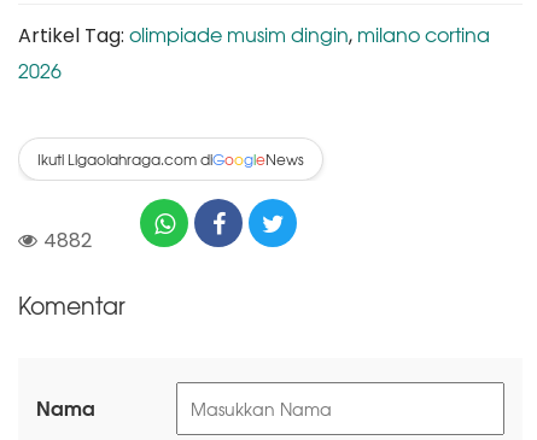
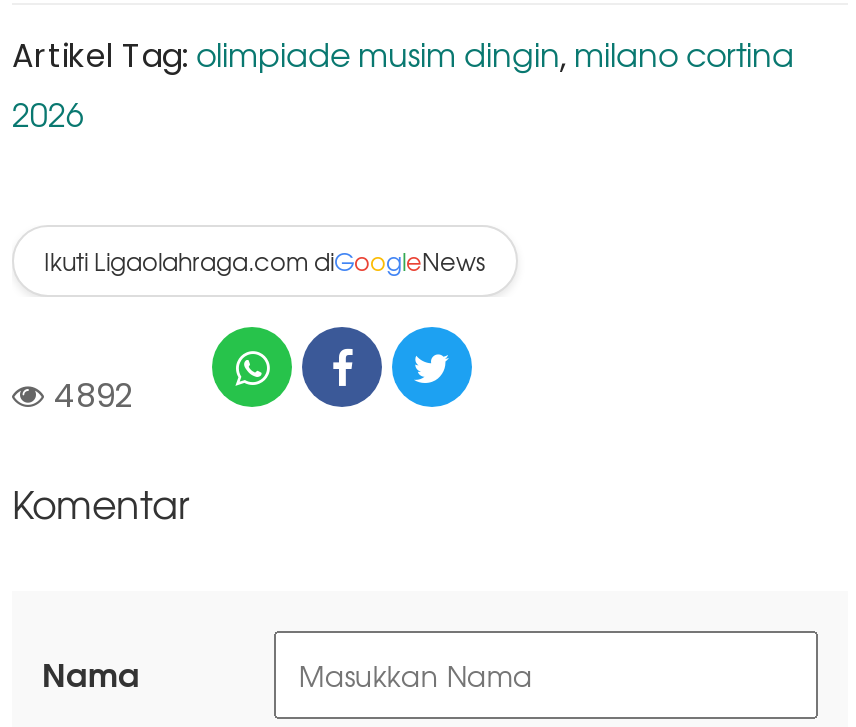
- 4882
+ 4892
